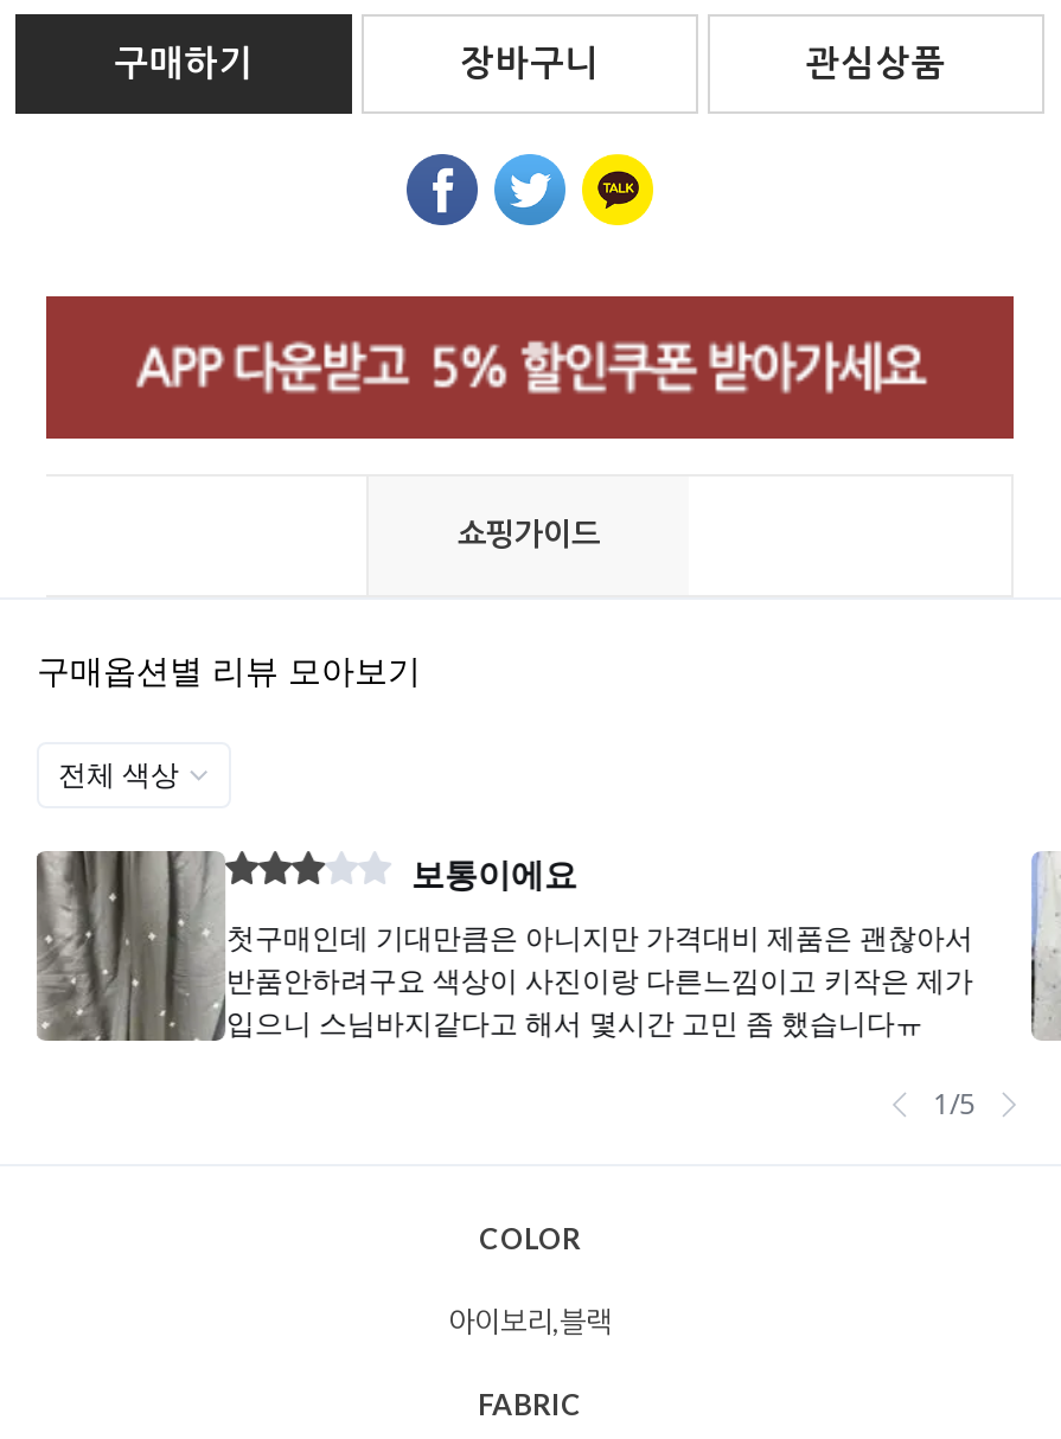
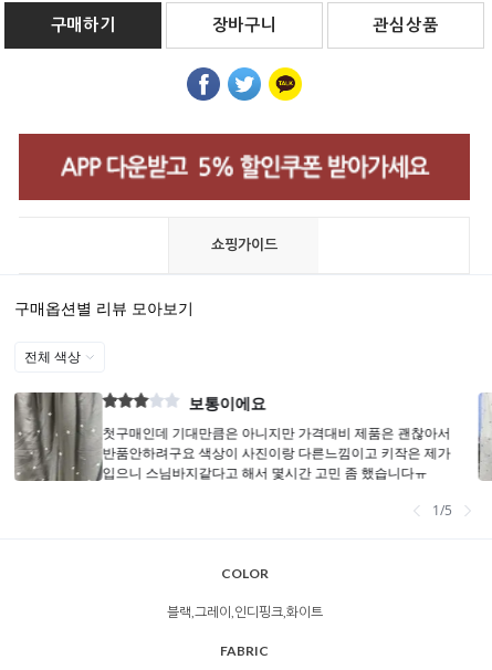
- 아이보리,블랙
+ 블랙,그레이,인디핑크,화이트
